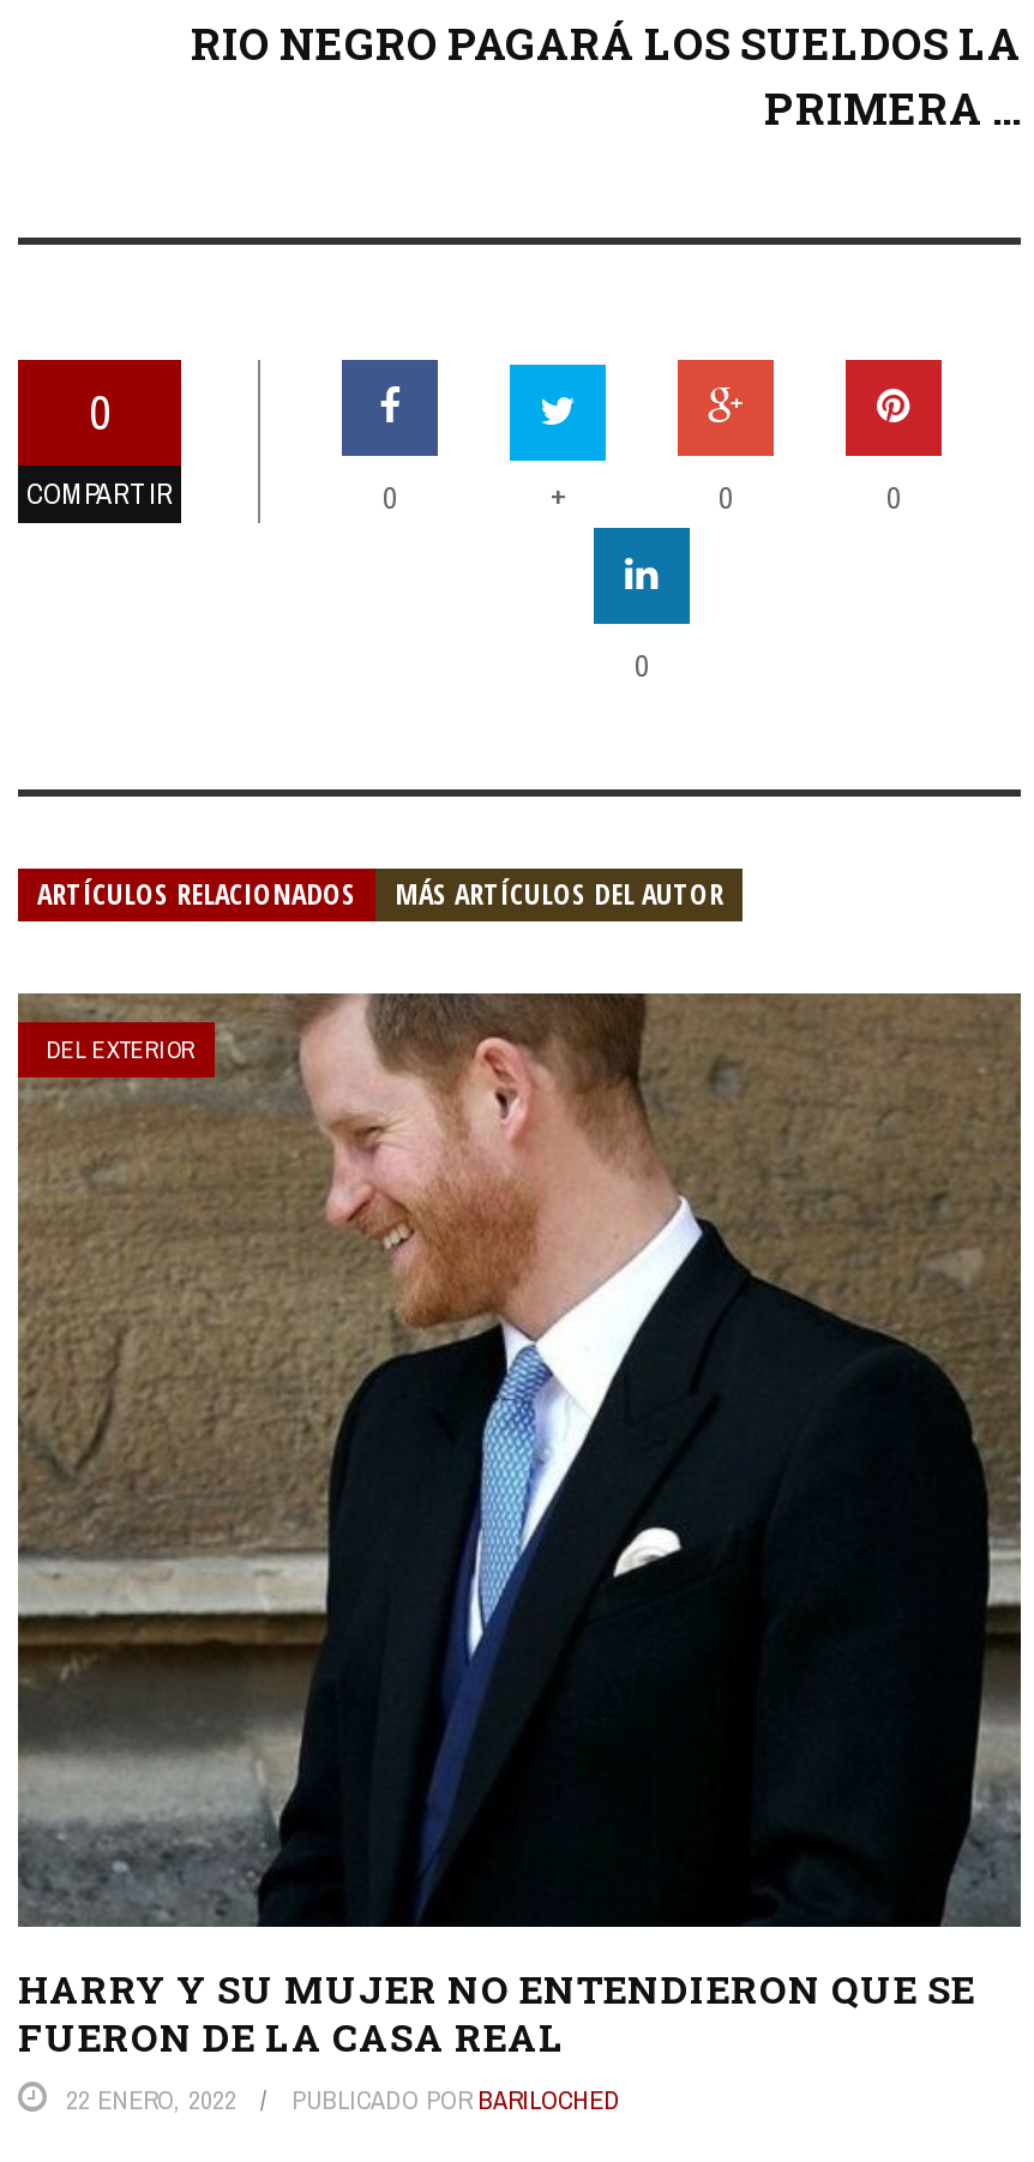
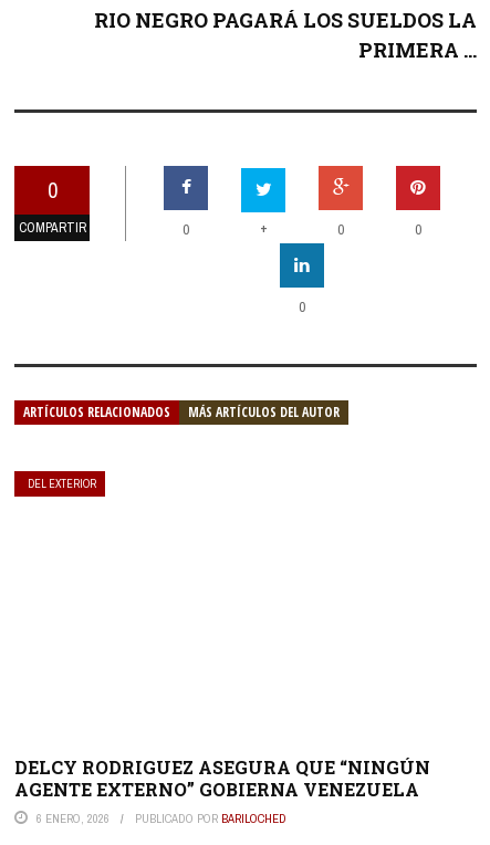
- [image]

- HARRY Y SU MUJER NO ENTENDIERON QUE SE
- FUERON DE LA CASA REAL
- 22 ENERO, 2022
+ DELCY RODRIGUEZ ASEGURA QUE “NINGÚN
+ AGENTE EXTERNO” GOBIERNA VENEZUELA
+ 6 ENERO, 2026
